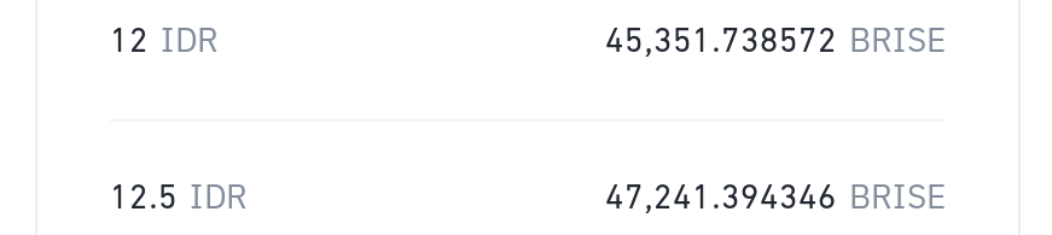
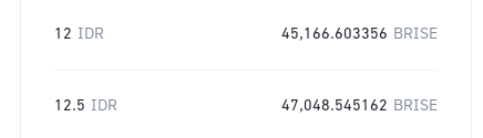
- 45,351.738572 BRISE
+ 45,166.603356 BRISE

- 47,241.394346 BRISE
+ 47,048.545162 BRISE
